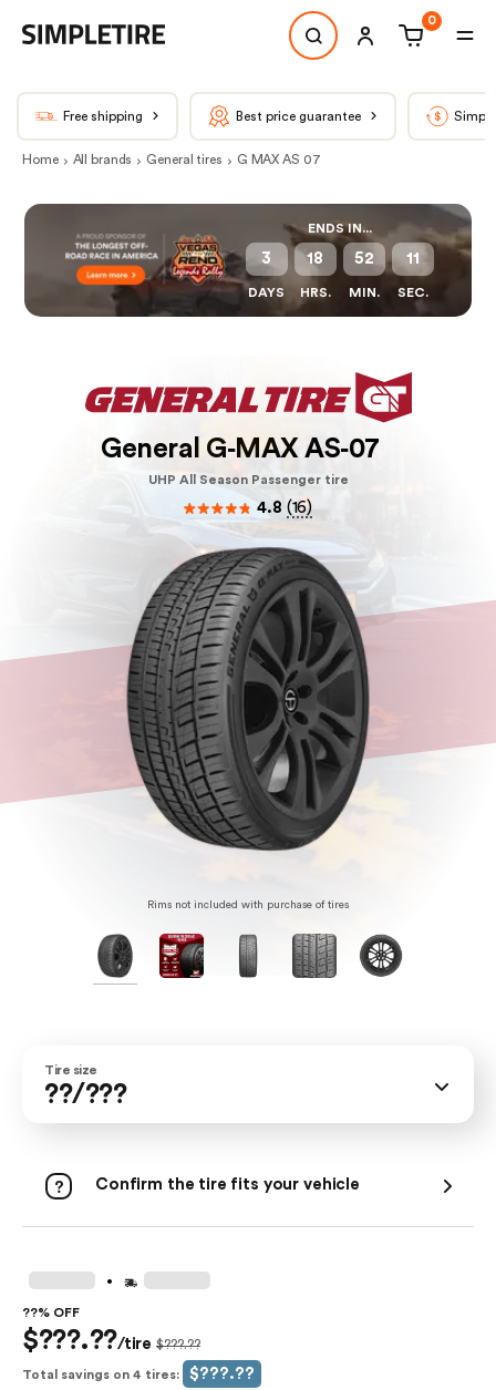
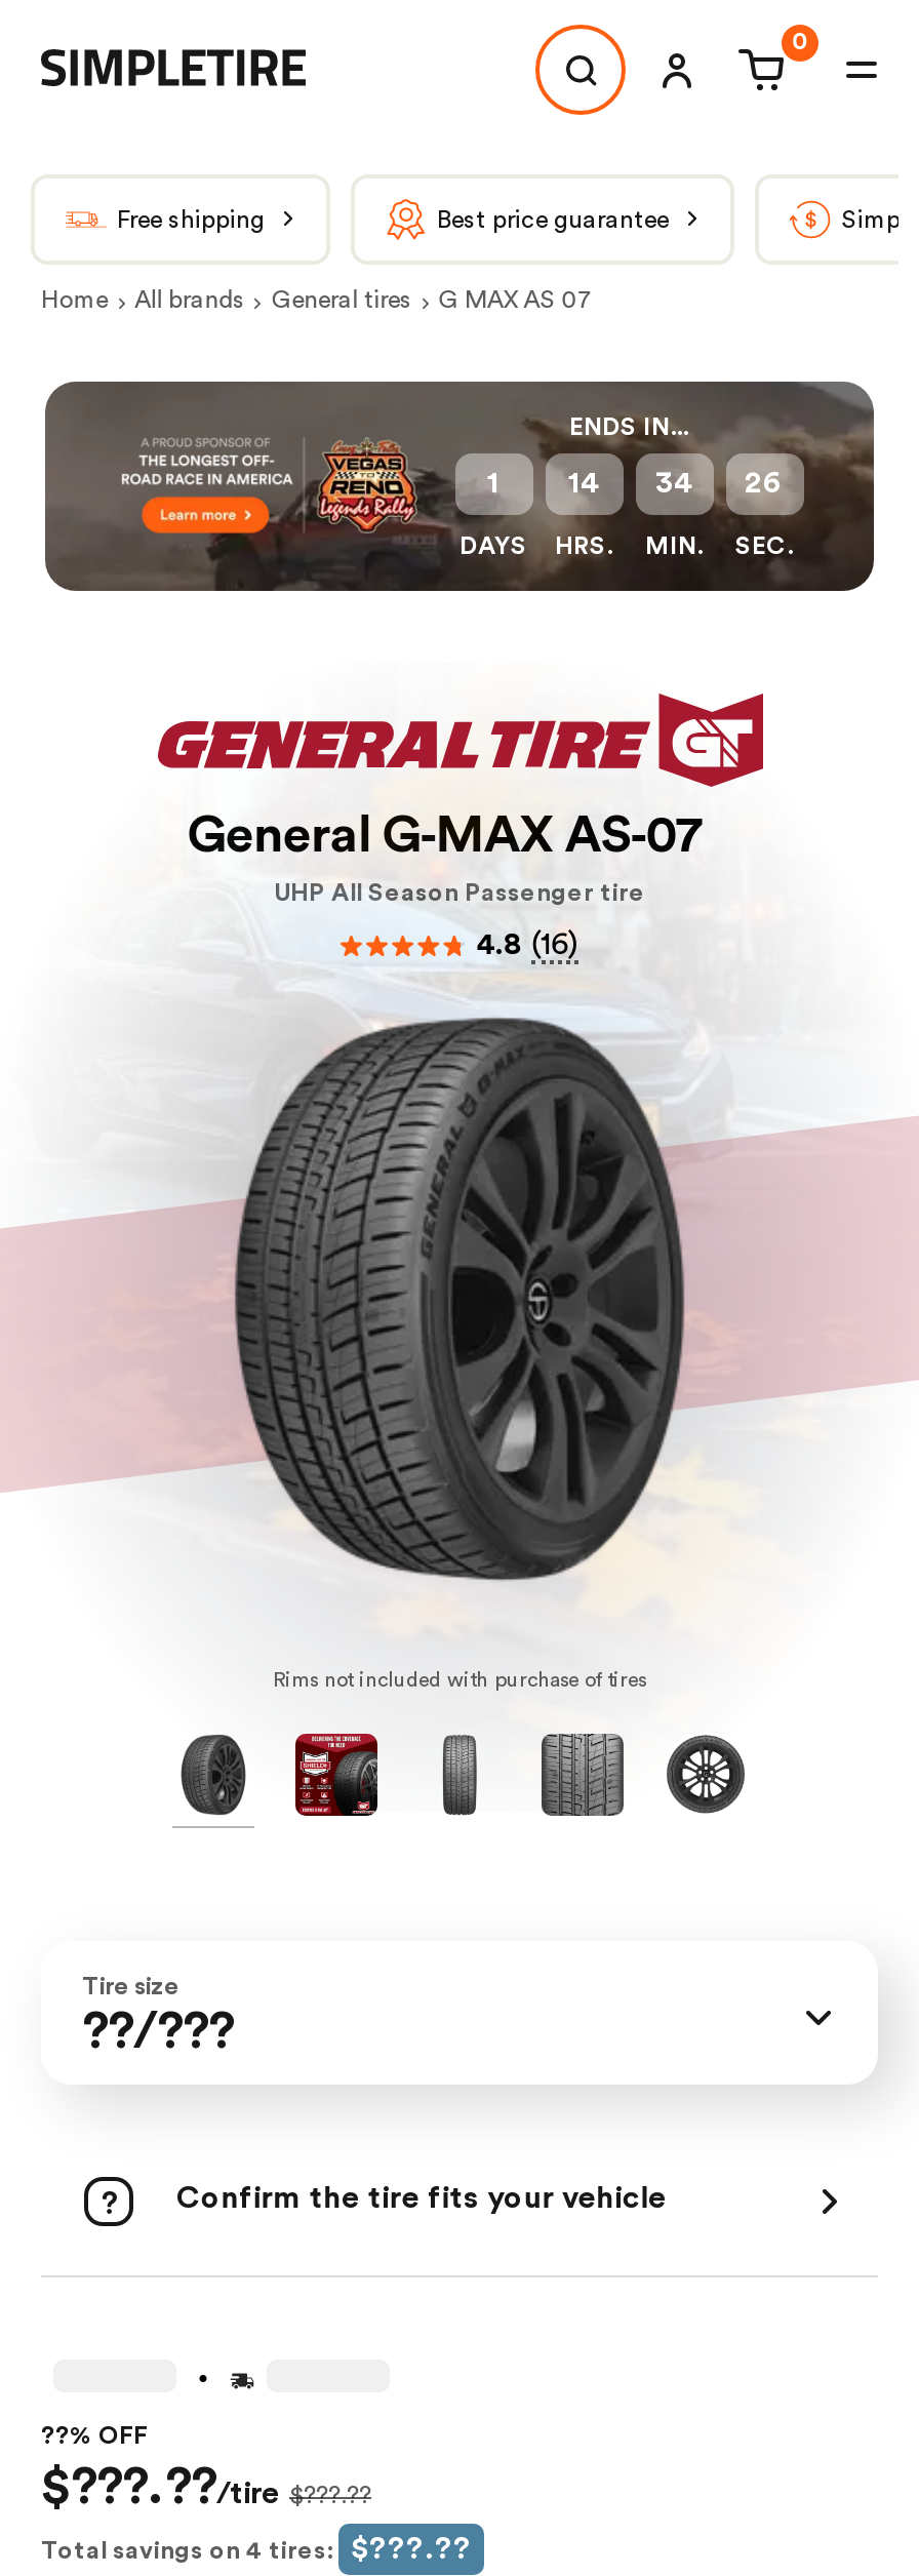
- 3
+ 1

- 18
+ 14

- 52
+ 34

- 11
+ 26
